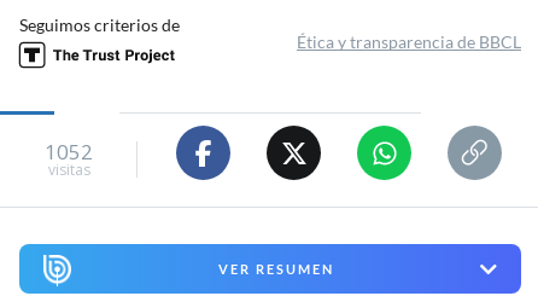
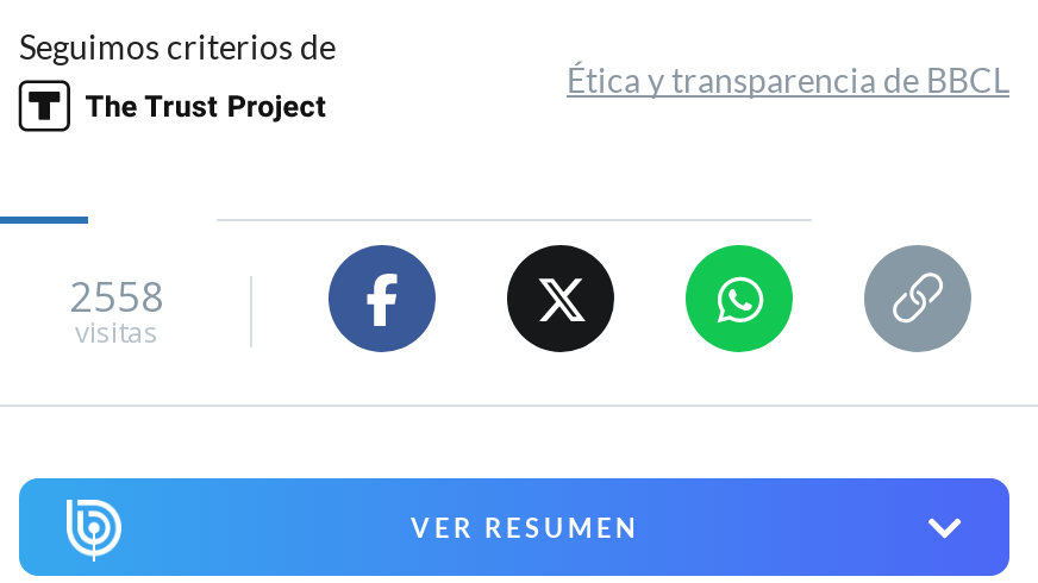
- 1052
+ 2558
